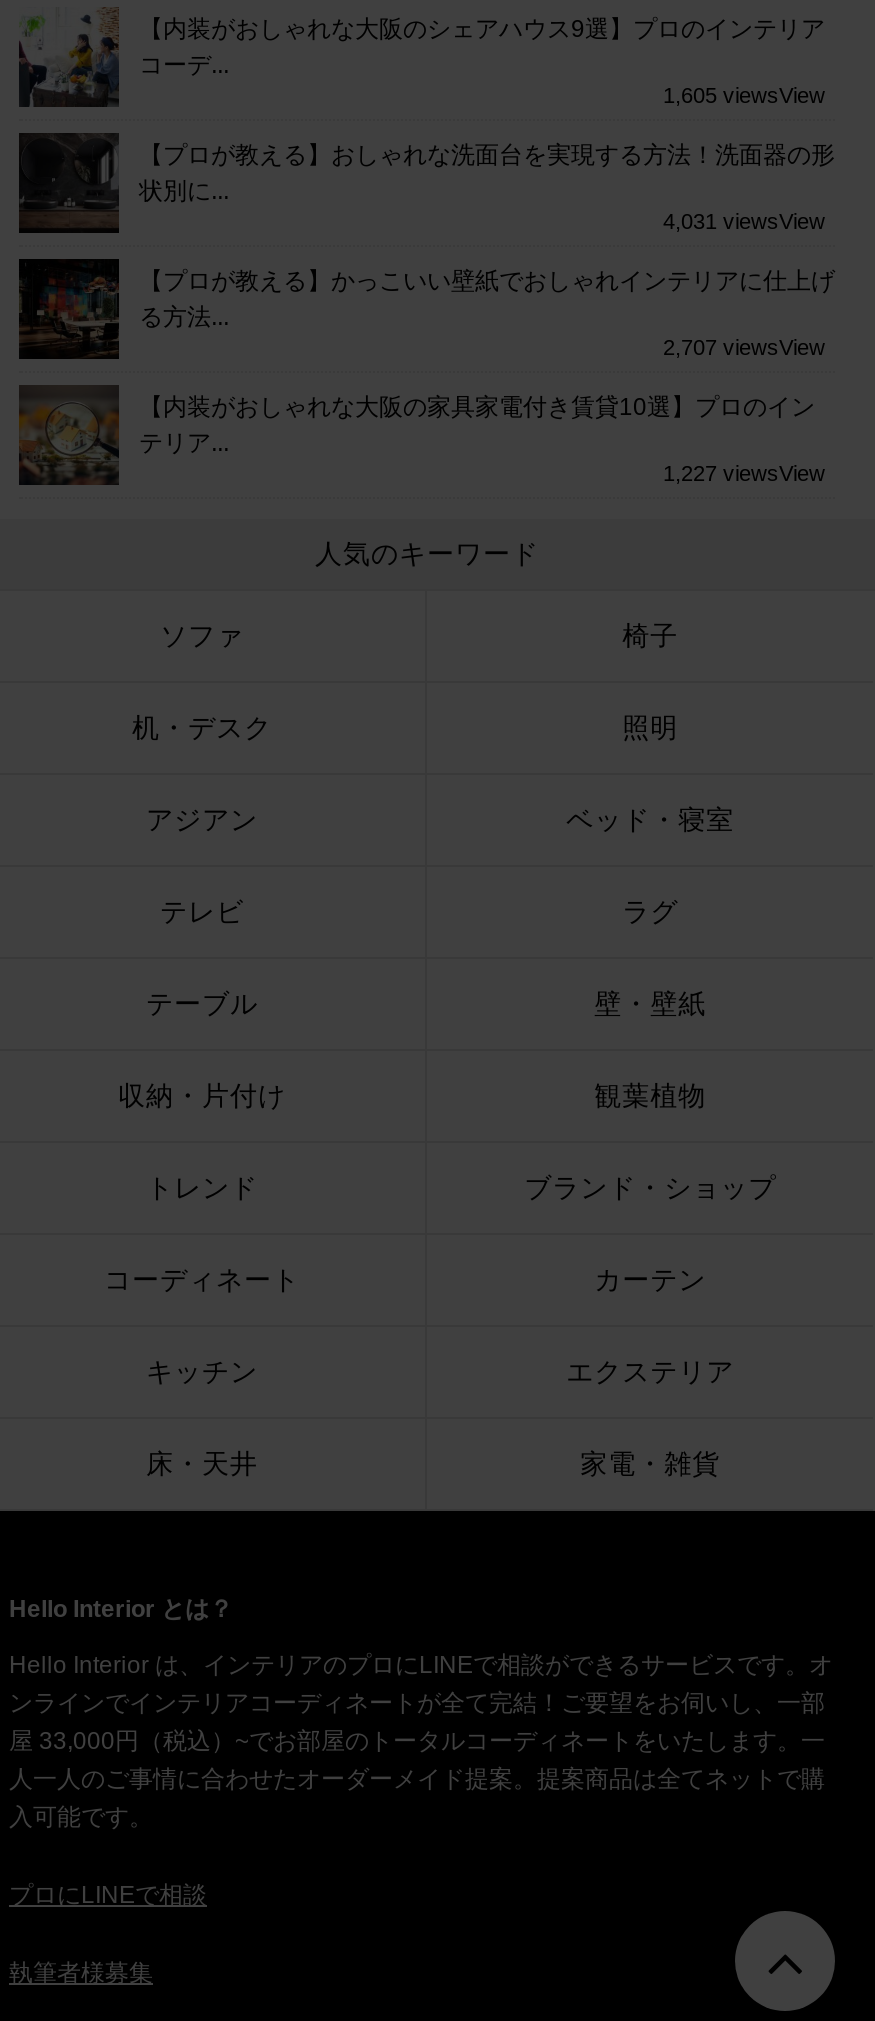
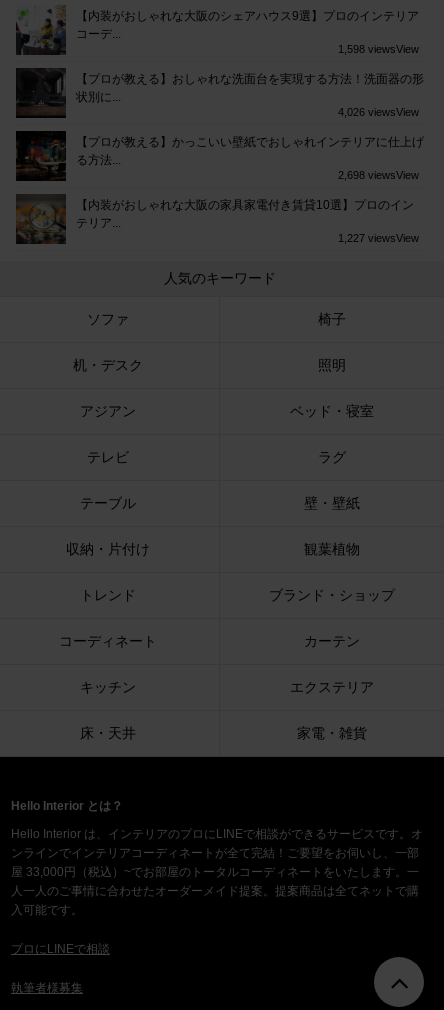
- 1,605 viewsView
+ 1,598 viewsView

- 4,031 viewsView
+ 4,026 viewsView

- 2,707 viewsView
+ 2,698 viewsView
